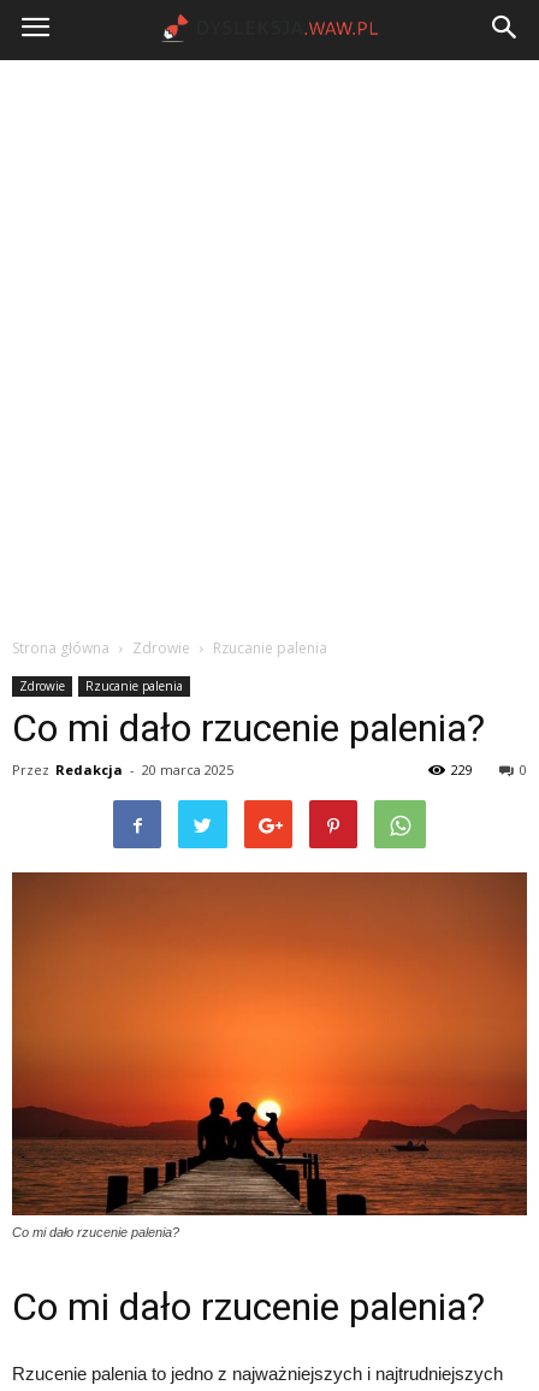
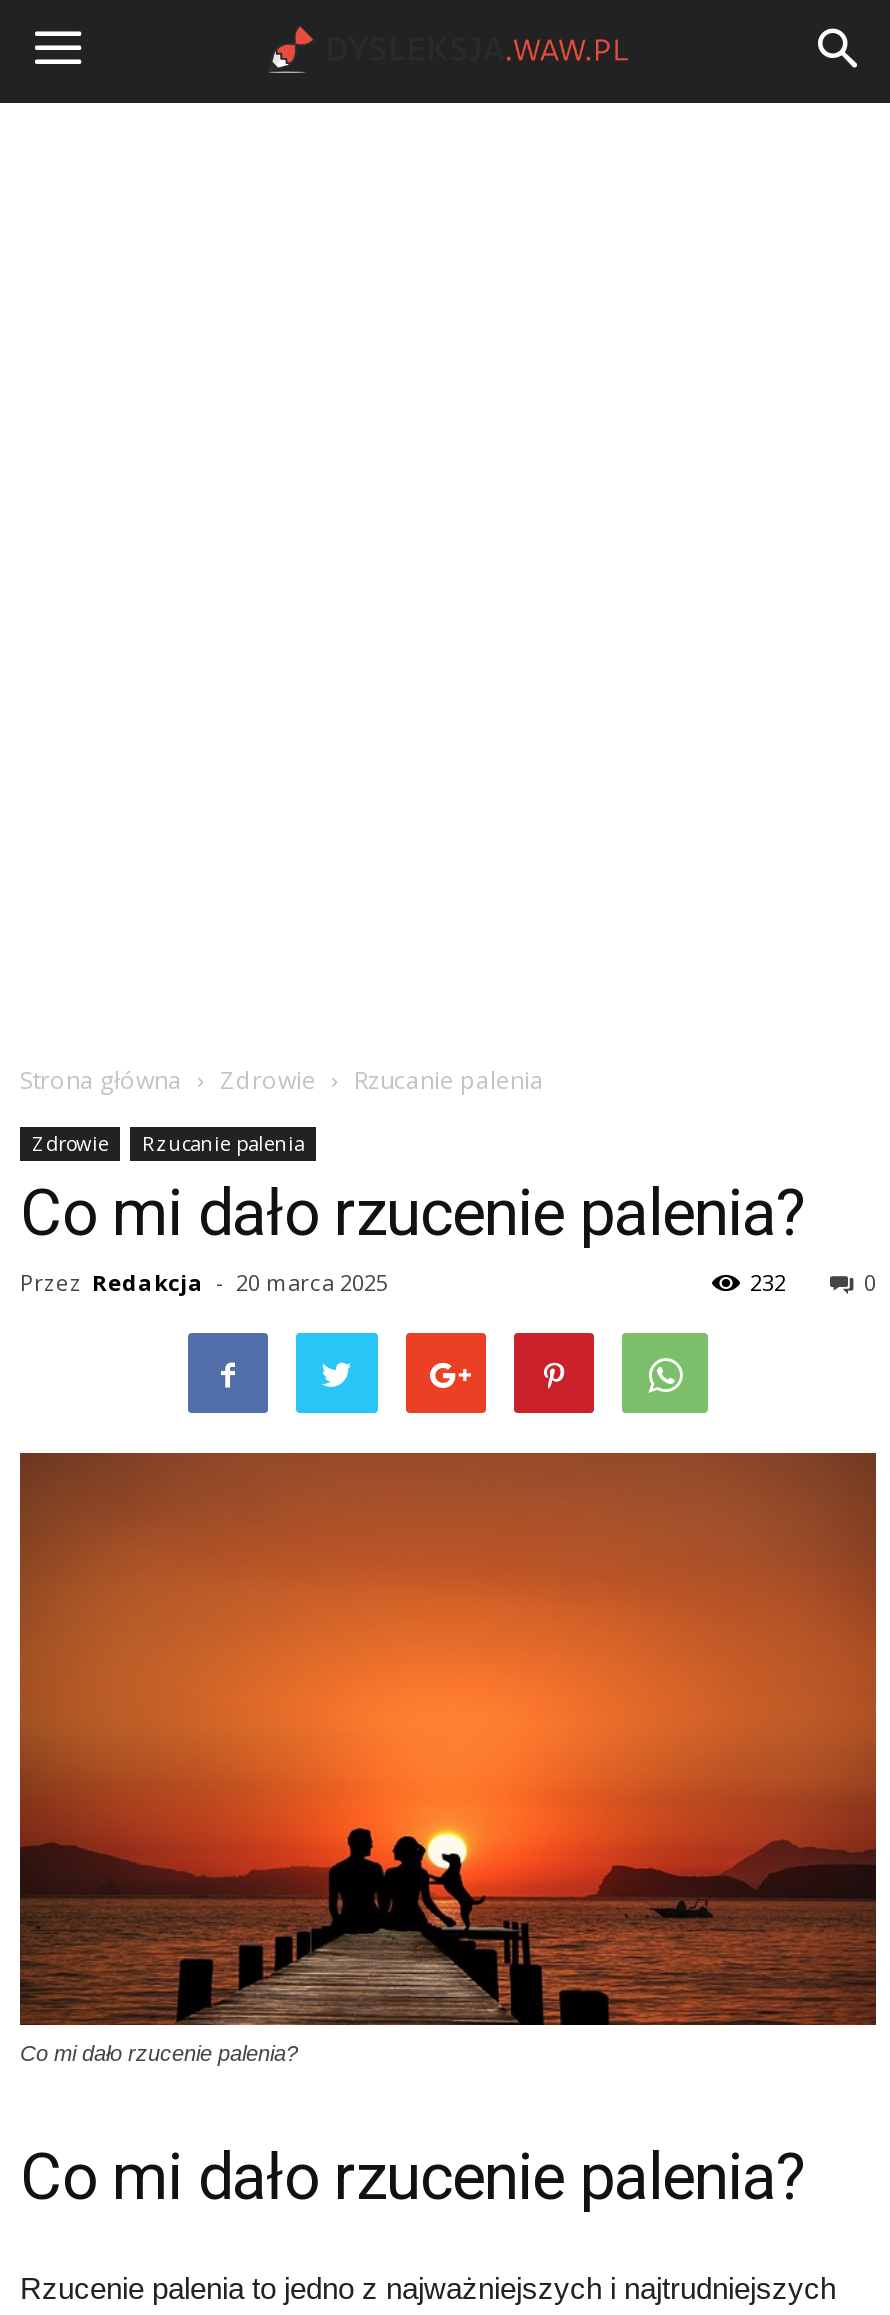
- 229
+ 232
